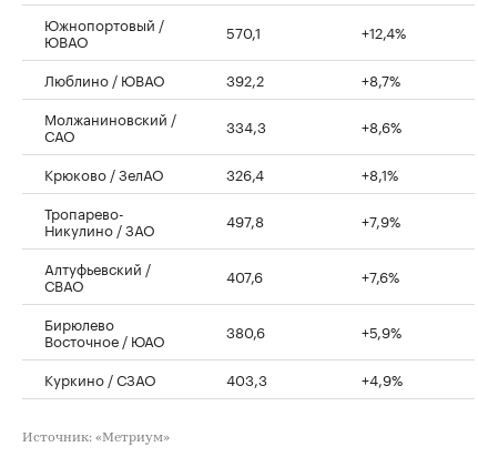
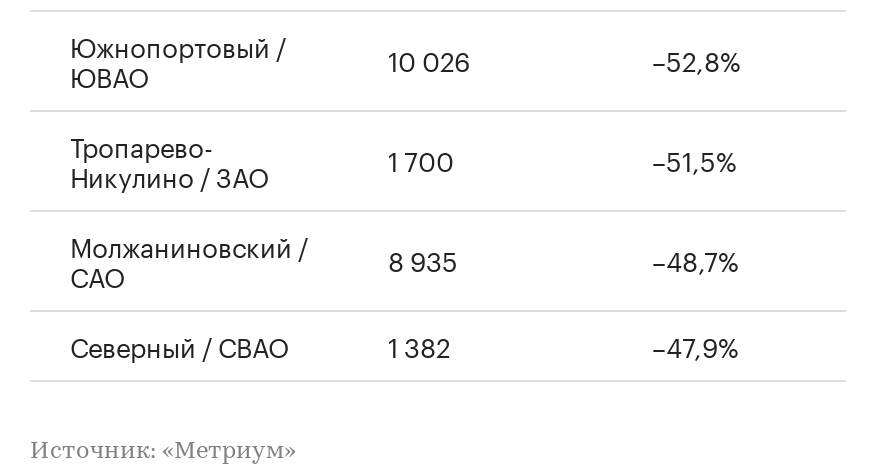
- 570,1
- +12,4%
+ 10 026
+ –52,8%

- Люблино / ЮВАО
- 392,2
- +8,7%
+ 1 700
+ –51,5%

- 334,3
- +8,6%
- Крюково / ЗелАО
- 326,4
- +8,1%
- 497,8
- +7,9%
- Алтуфьевский /
- СВАО
- 407,6
- +7,6%
- Бирюлево
- Восточное / ЮАО
- 380,6
- +5,9%
- Куркино / СЗАО
- 403,3
- +4,9%
+ 8 935
+ –48,7%
+ Северный / СВАО
+ 1 382
+ –47,9%

moved up: Тропарево- | Никулино / ЗАО
